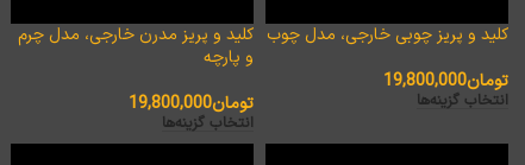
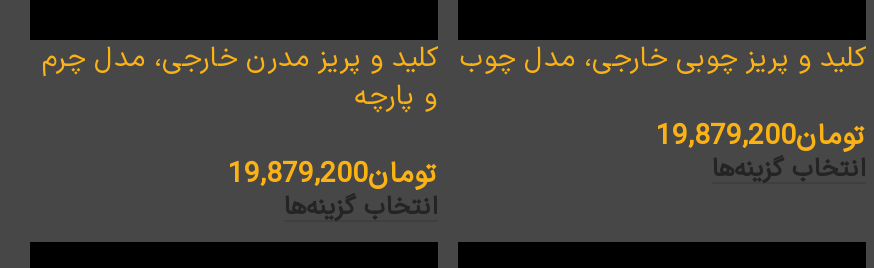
- تومان19,800,000
+ تومان19,879,200

- تومان19,800,000
+ تومان19,879,200
